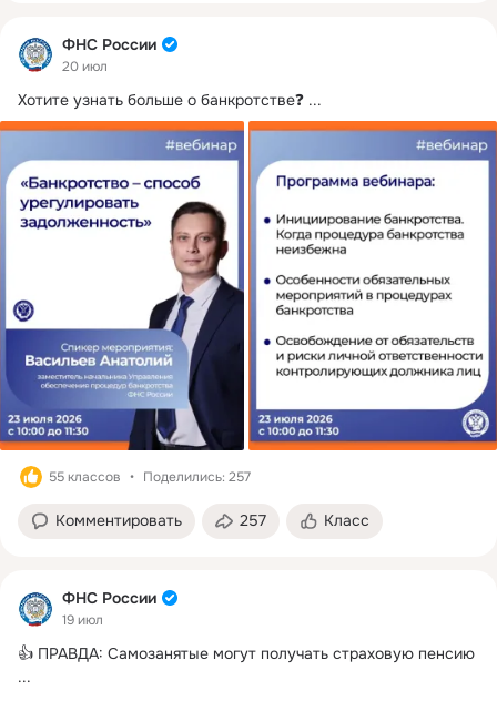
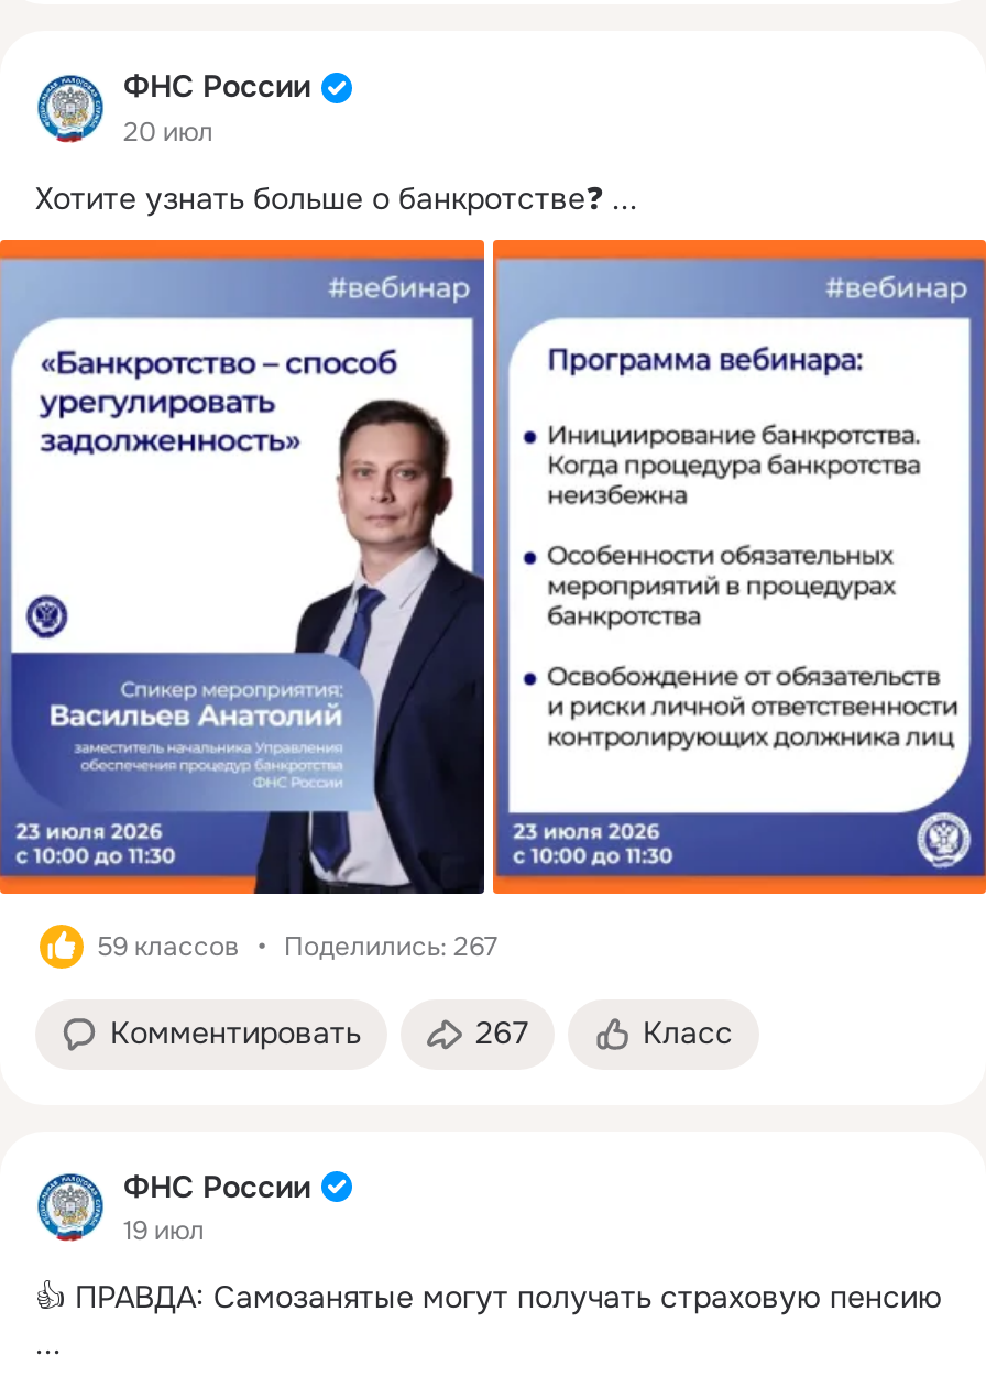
- 55 классов
+ 59 классов

- Поделились: 257
+ Поделились: 267

- 257
+ 267
